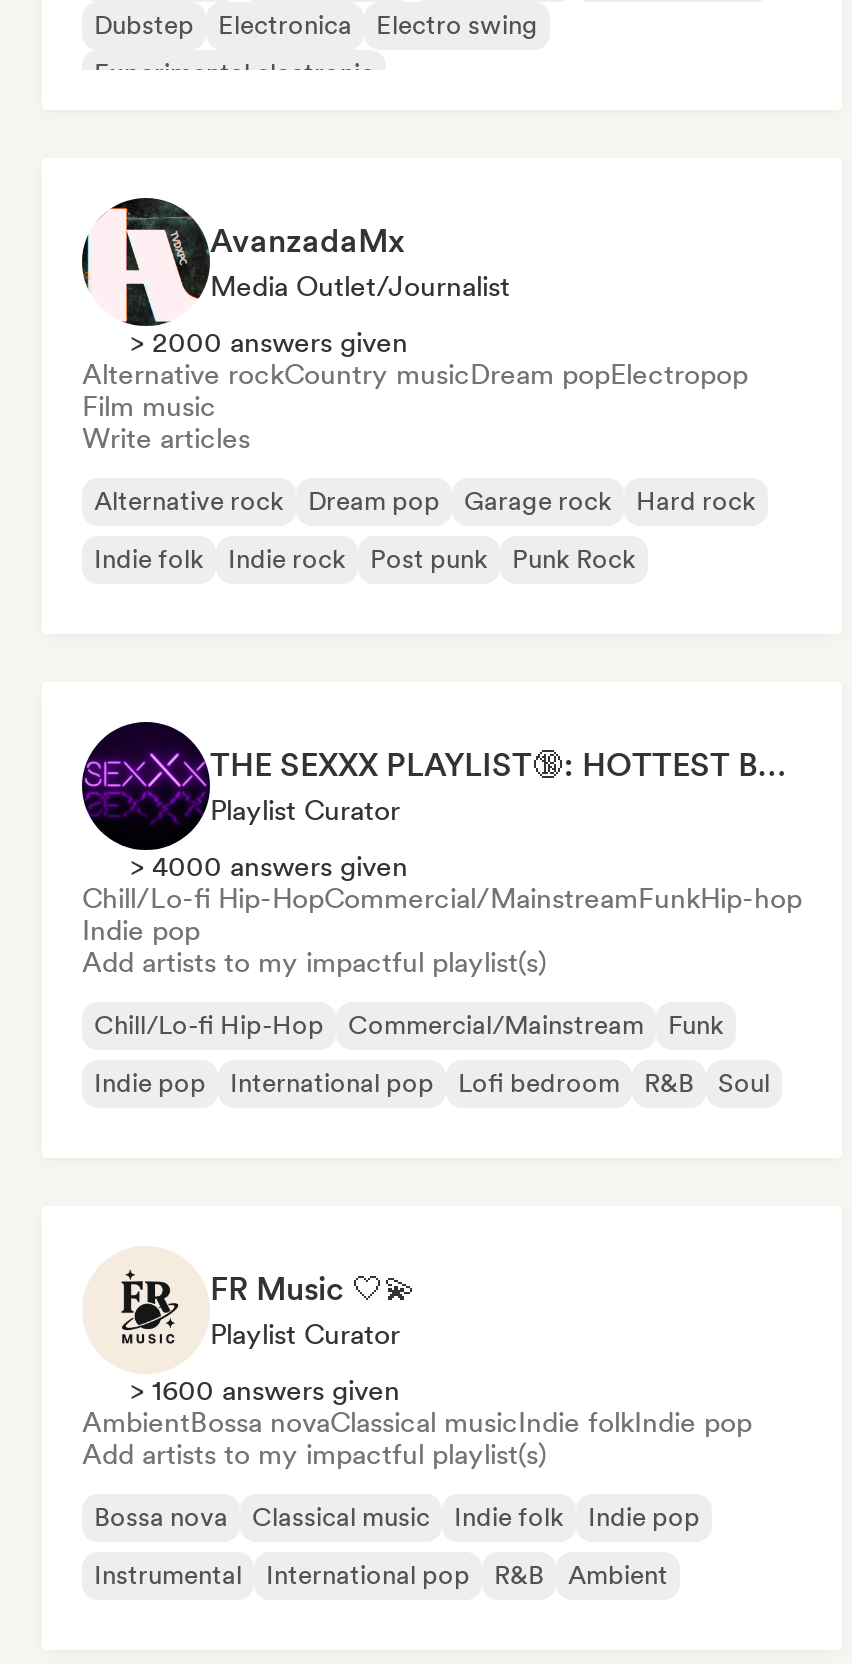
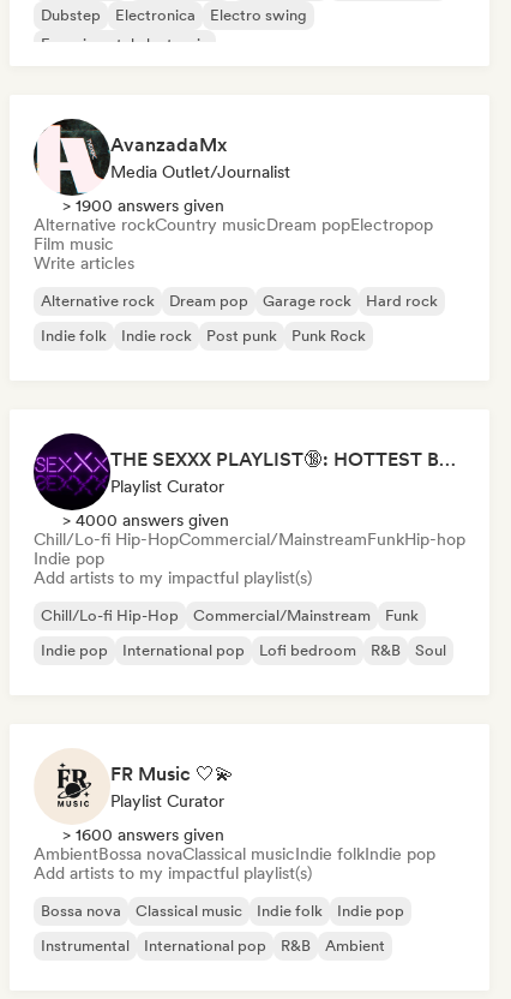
- > 2000 answers given
+ > 1900 answers given
